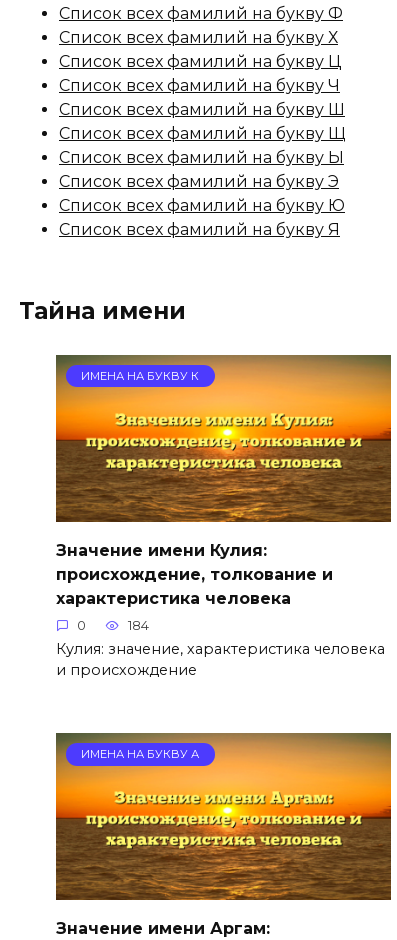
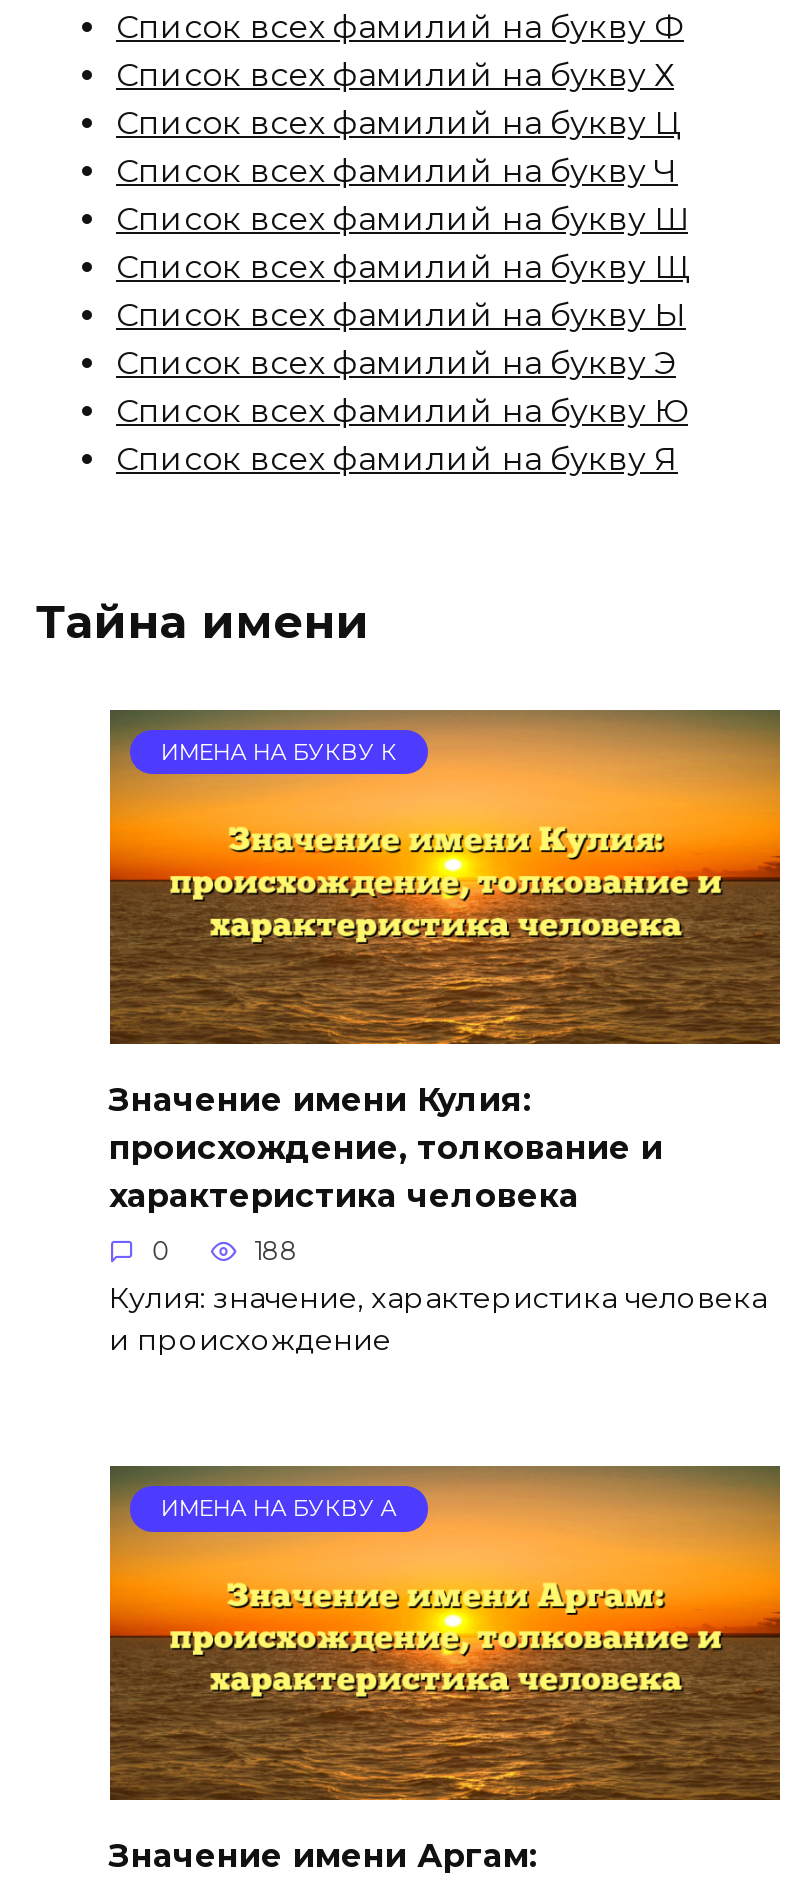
- 184
+ 188
